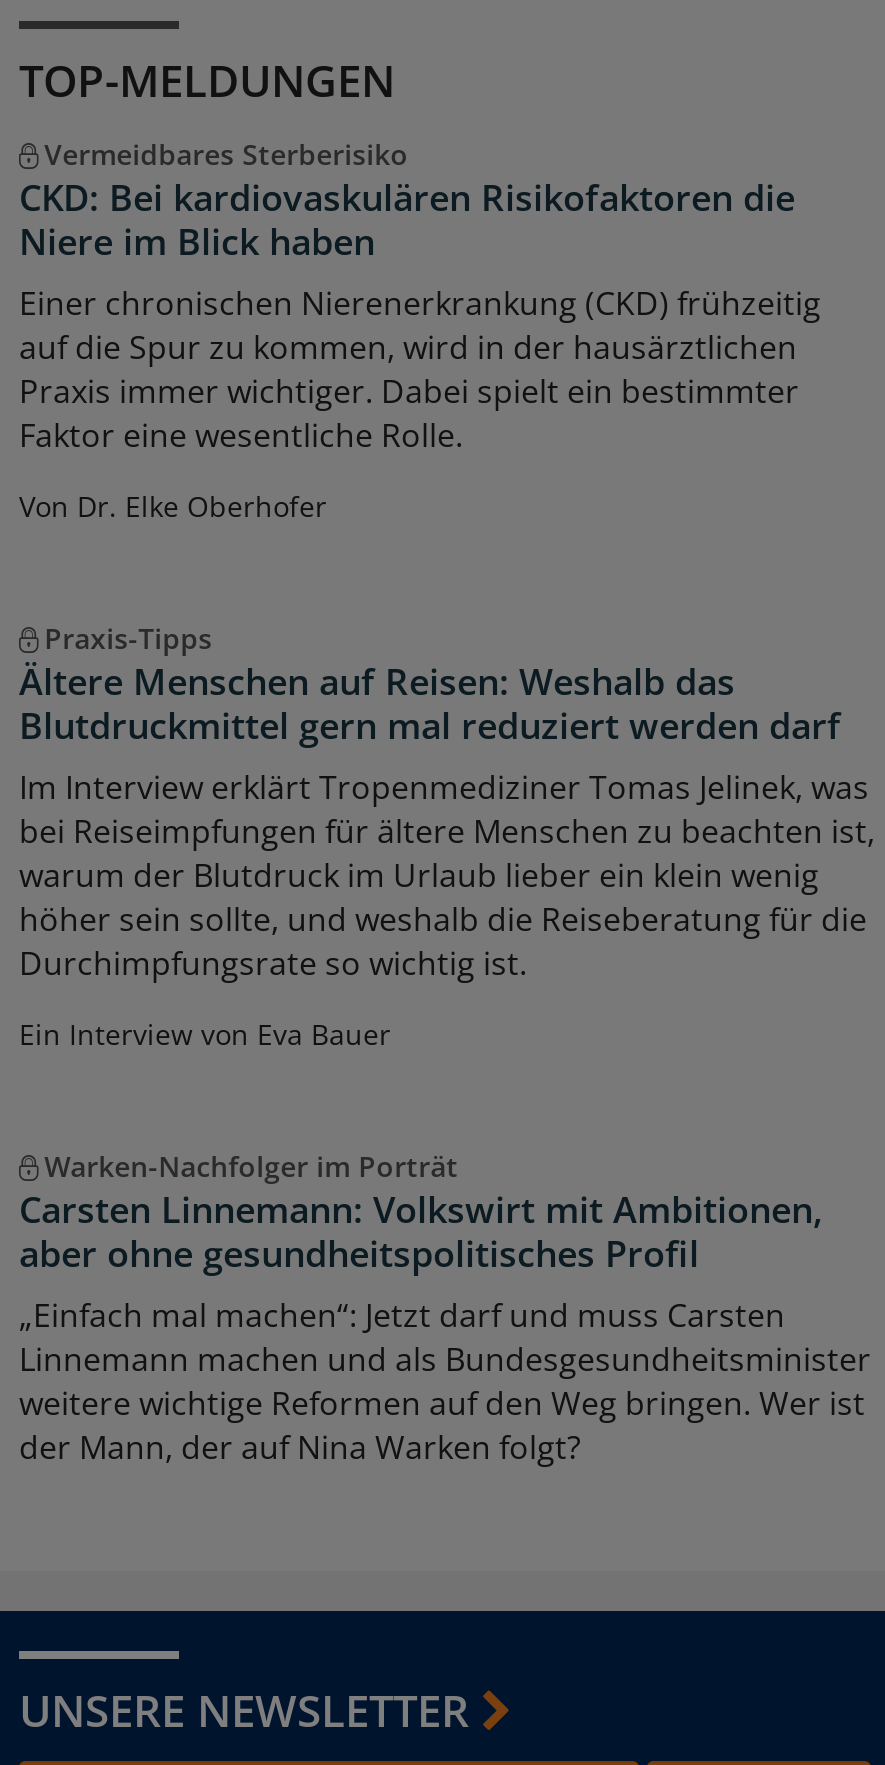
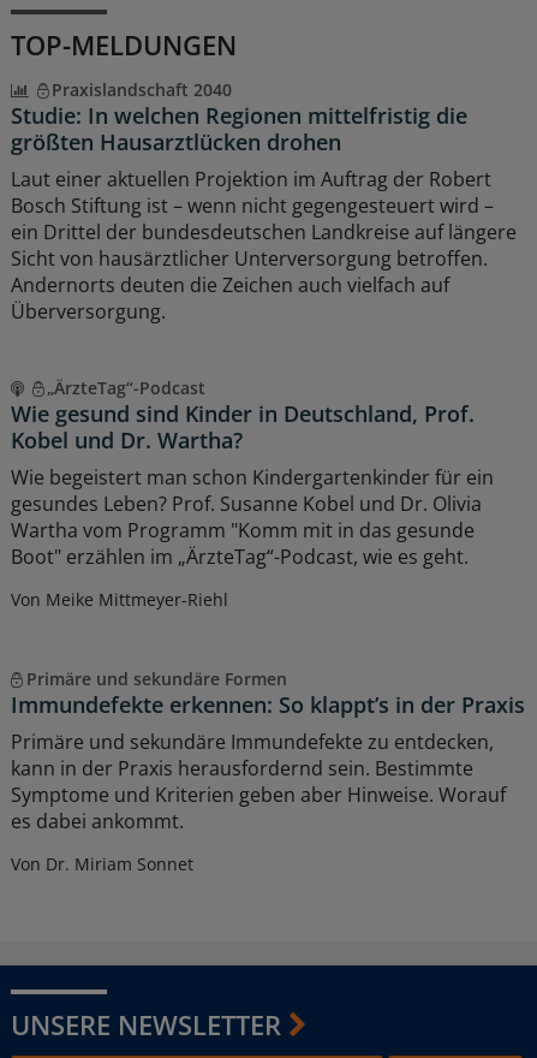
- Vermeidbares Sterberisiko
- CKD: Bei kardiovaskulären Risikofaktoren die
- Niere im Blick haben
- Einer chronischen Nierenerkrankung (CKD) frühzeitig
- auf die Spur zu kommen, wird in der hausärztlichen
- Praxis immer wichtiger. Dabei spielt ein bestimmter
- Faktor eine wesentliche Rolle.
+ Praxislandschaft 2040
+ Studie: In welchen Regionen mittelfristig die
+ größten Hausarztlücken drohen
+ Laut einer aktuellen Projektion im Auftrag der Robert
+ Bosch Stiftung ist – wenn nicht gegengesteuert wird –
+ ein Drittel der bundesdeutschen Landkreise auf längere
+ Sicht von hausärztlicher Unterversorgung betroffen.
+ Andernorts deuten die Zeichen auch vielfach auf
+ Überversorgung.

- Von Dr. Elke Oberhofer
+ „ÄrzteTag“-Podcast
+ Wie gesund sind Kinder in Deutschland, Prof.
+ Kobel und Dr. Wartha?
+ Wie begeistert man schon Kindergartenkinder für ein
+ gesundes Leben? Prof. Susanne Kobel und Dr. Olivia
+ Wartha vom Programm "Komm mit in das gesunde
+ Boot" erzählen im „ÄrzteTag“-Podcast, wie es geht.

- Praxis-Tipps
- Ältere Menschen auf Reisen: Weshalb das
- Blutdruckmittel gern mal reduziert werden darf
- Im Interview erklärt Tropenmediziner Tomas Jelinek, was
- bei Reiseimpfungen für ältere Menschen zu beachten ist,
- warum der Blutdruck im Urlaub lieber ein klein wenig
- höher sein sollte, und weshalb die Reiseberatung für die
- Durchimpfungsrate so wichtig ist.
+ Von Meike Mittmeyer-Riehl

- Ein Interview von Eva Bauer
+ Primäre und sekundäre Formen
+ Immundefekte erkennen: So klappt’s in der Praxis
+ Primäre und sekundäre Immundefekte zu entdecken,
+ kann in der Praxis herausfordernd sein. Bestimmte
+ Symptome und Kriterien geben aber Hinweise. Worauf
+ es dabei ankommt.

- Warken-Nachfolger im Porträt
- Carsten Linnemann: Volkswirt mit Ambitionen,
- aber ohne gesundheitspolitisches Profil
- „Einfach mal machen“: Jetzt darf und muss Carsten
- Linnemann machen und als Bundesgesundheitsminister
- weitere wichtige Reformen auf den Weg bringen. Wer ist
- der Mann, der auf Nina Warken folgt?
+ Von Dr. Miriam Sonnet
